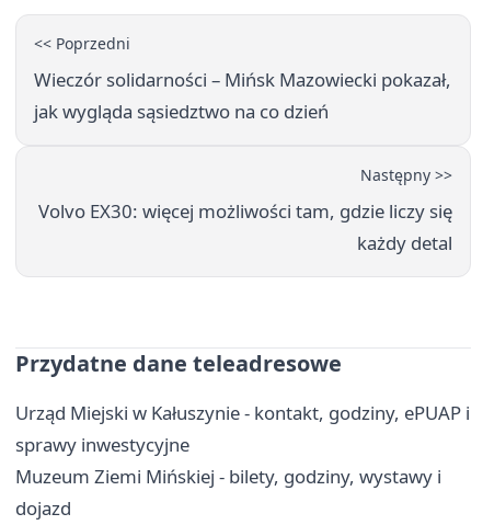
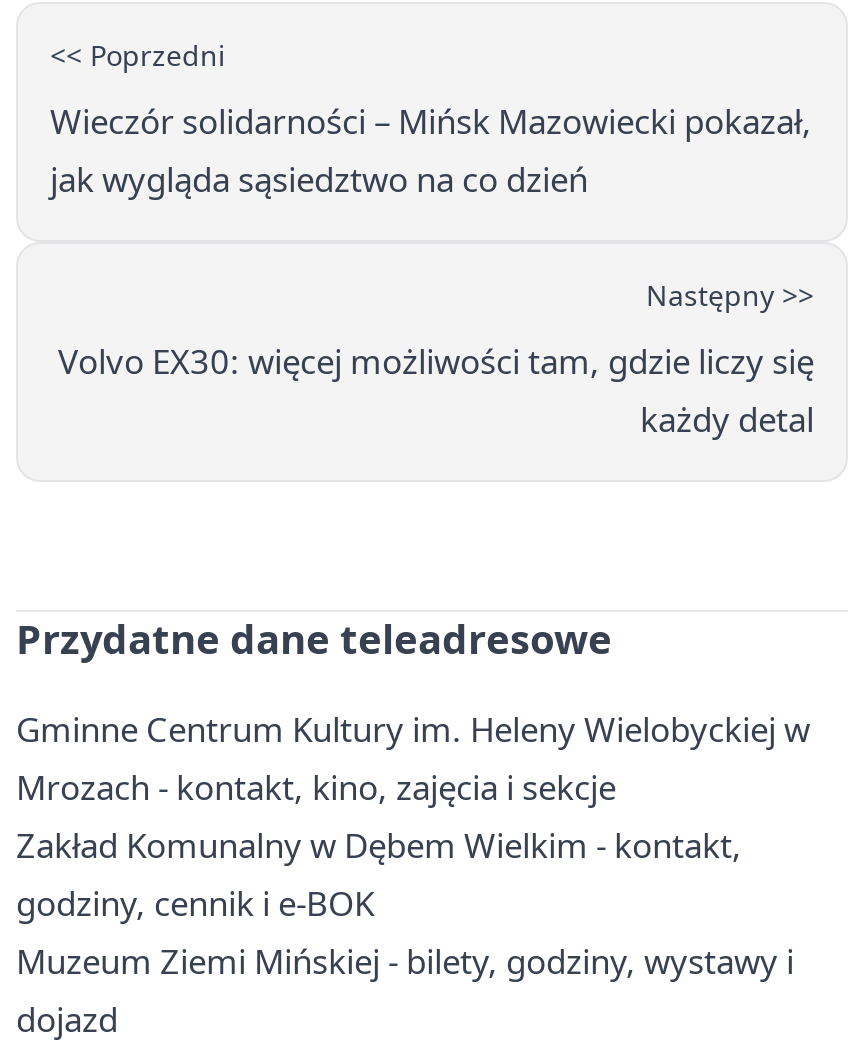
- Urząd Miejski w Kałuszynie - kontakt, godziny, ePUAP i
- sprawy inwestycyjne
+ Gminne Centrum Kultury im. Heleny Wielobyckiej w
+ Mrozach - kontakt, kino, zajęcia i sekcje
+ Zakład Komunalny w Dębem Wielkim - kontakt,
+ godziny, cennik i e-BOK
